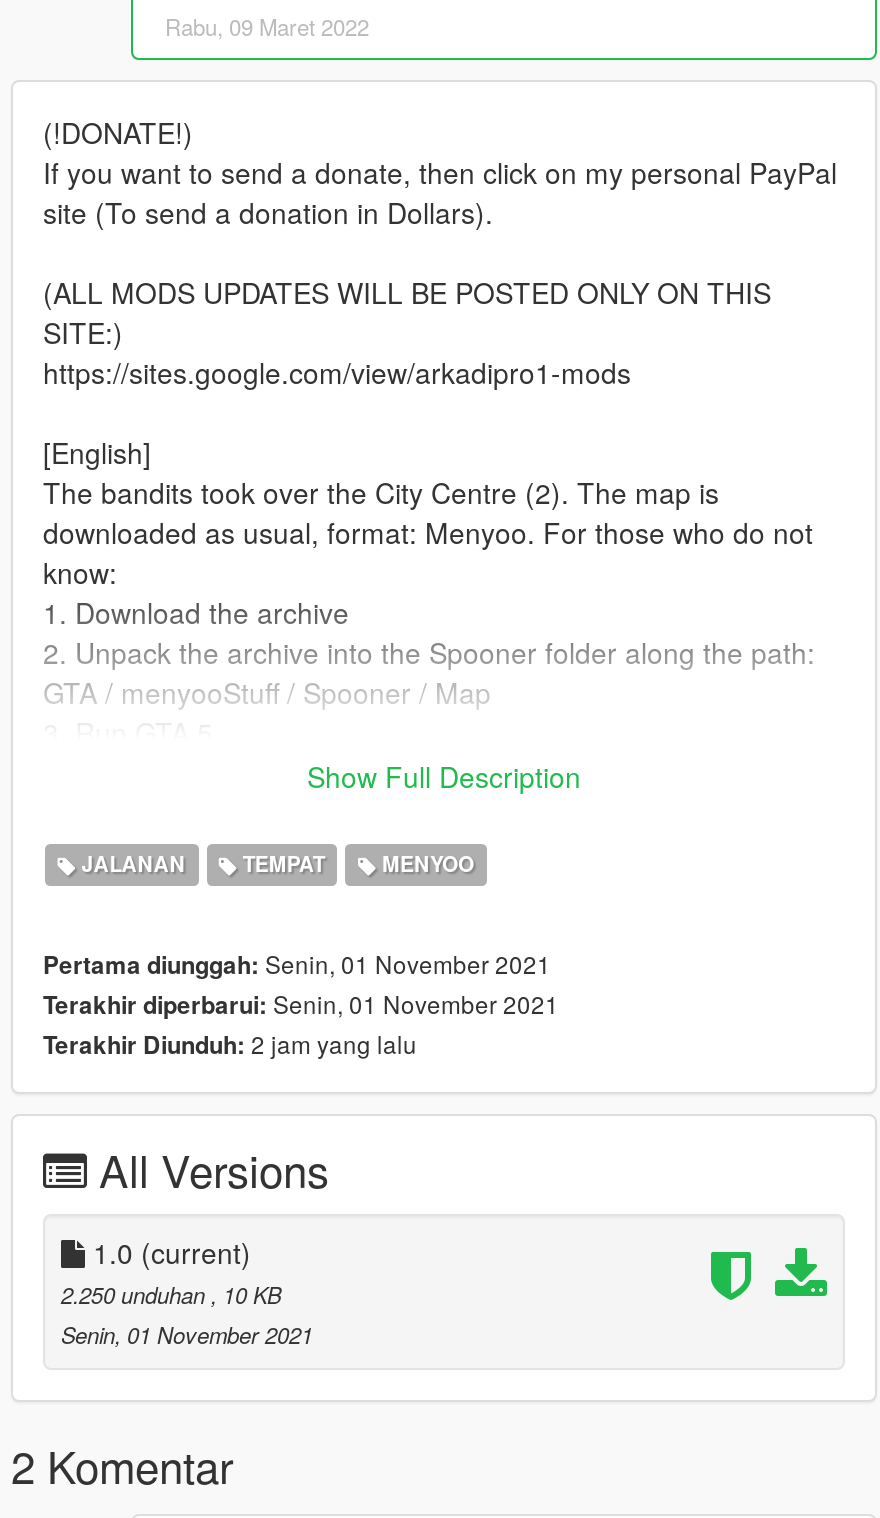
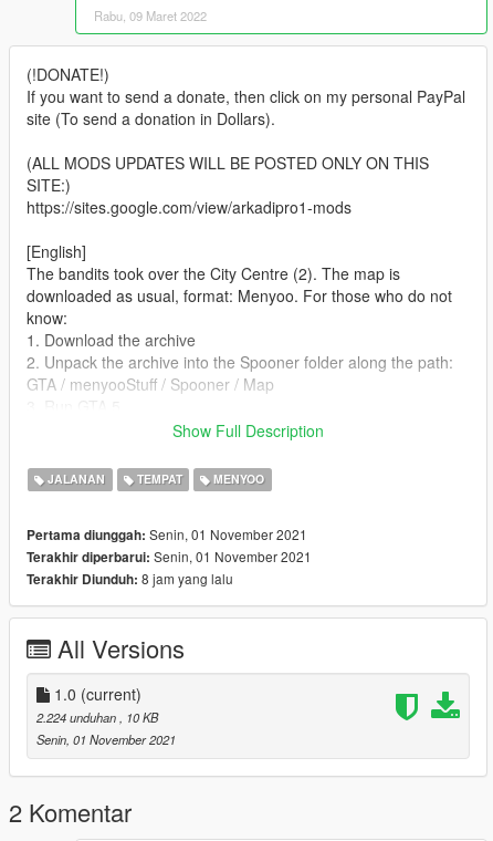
- Terakhir Diunduh: 2 jam yang lalu
+ Terakhir Diunduh: 8 jam yang lalu

- 2.250 unduhan, 10 KB
+ 2.224 unduhan, 10 KB
